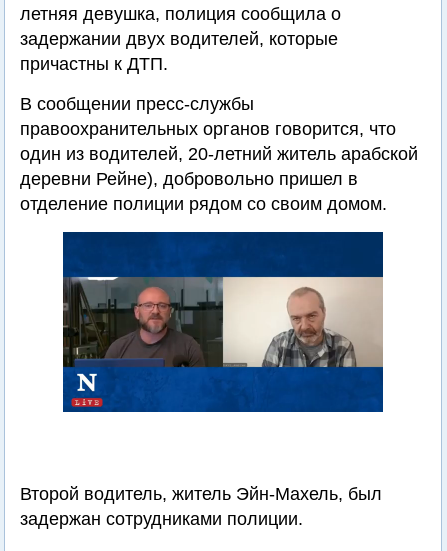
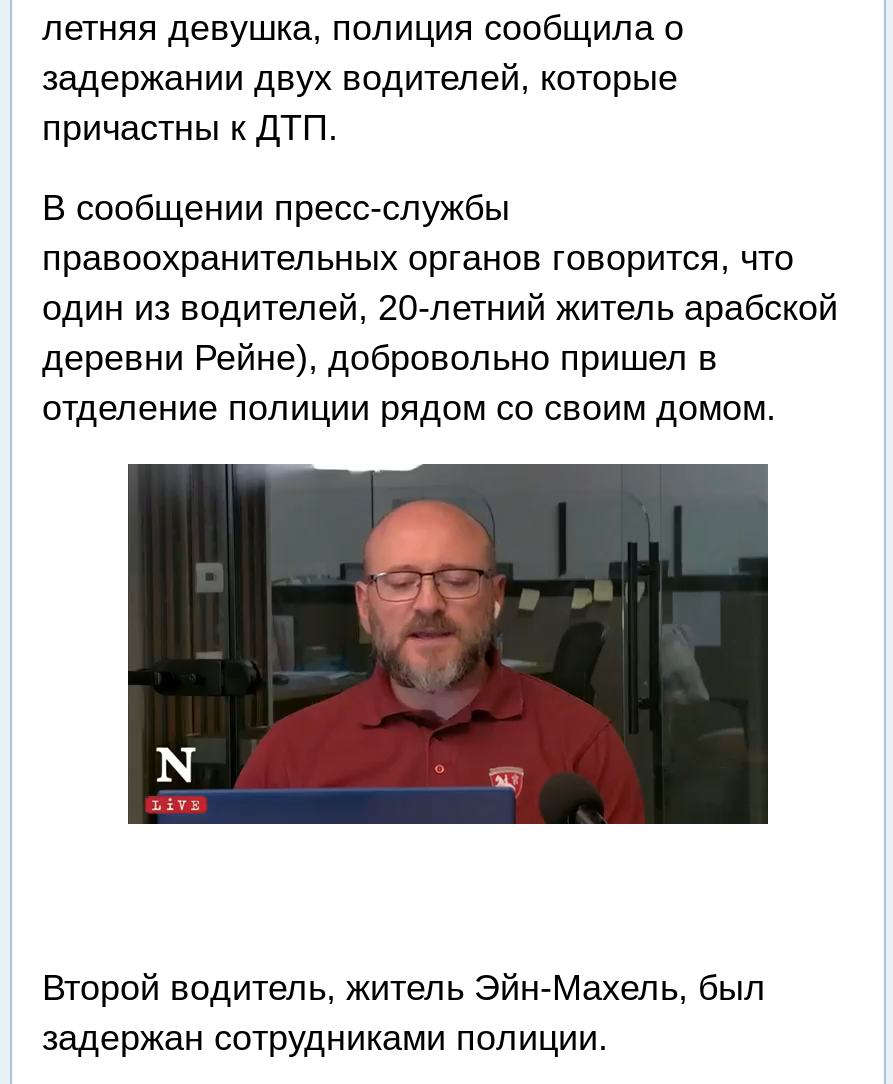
- [image]
+ [image]
